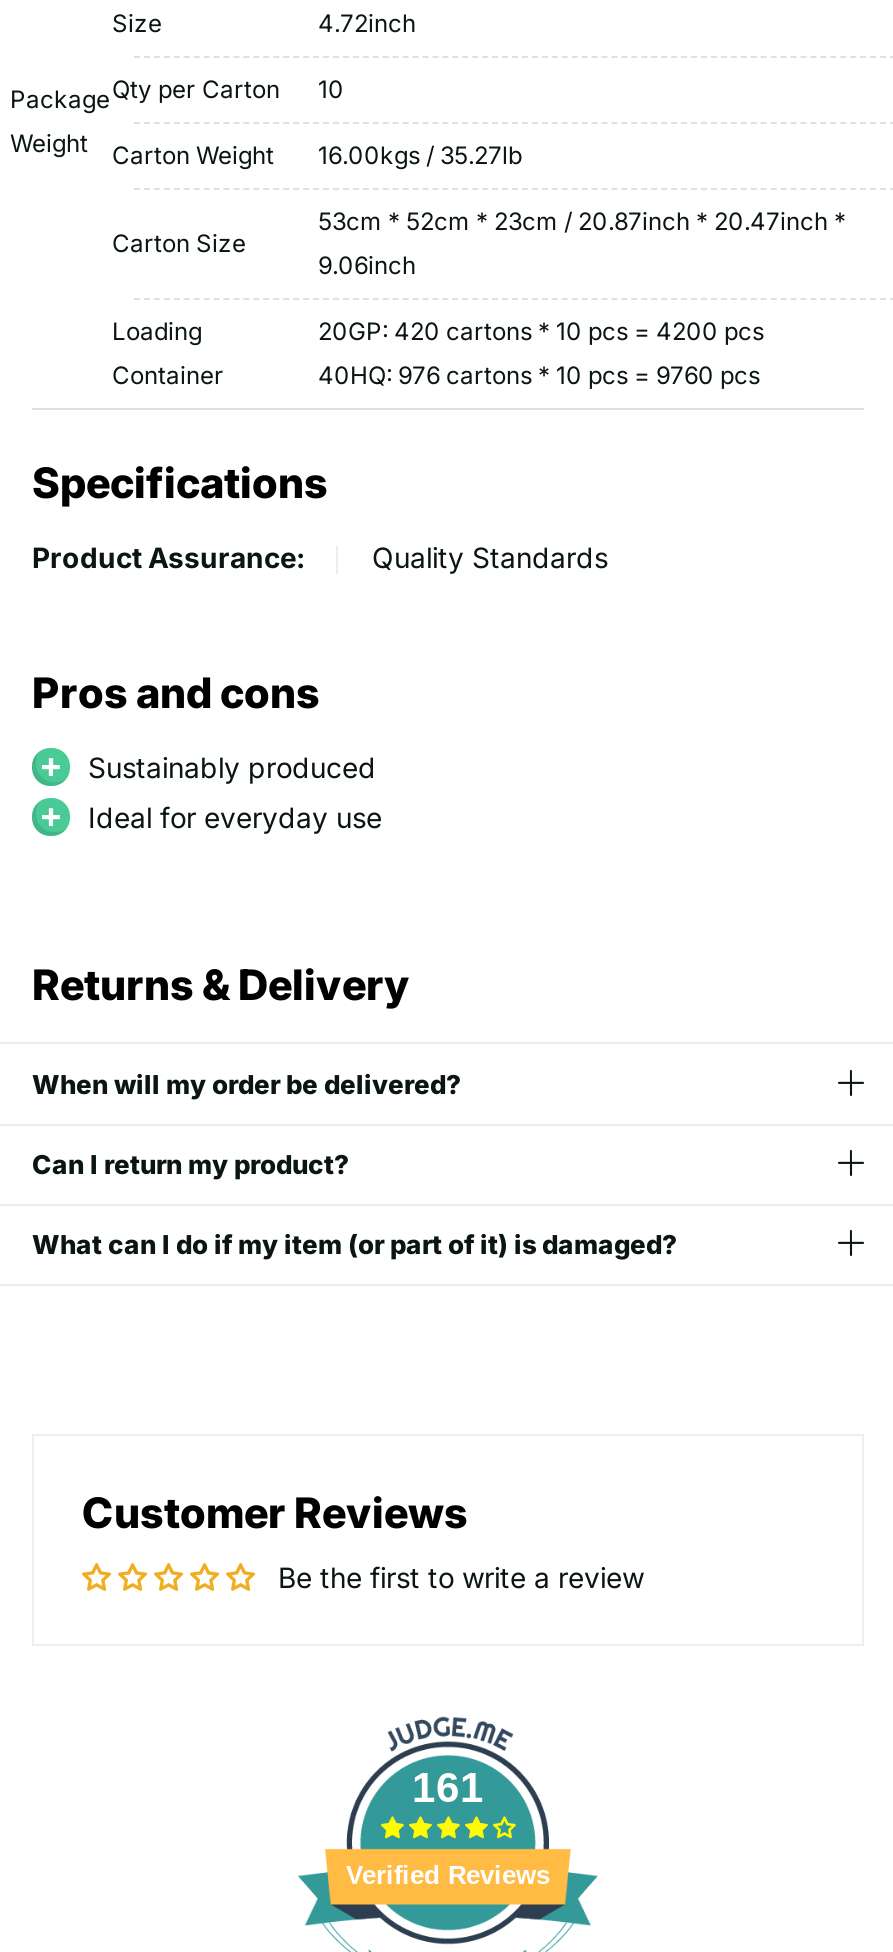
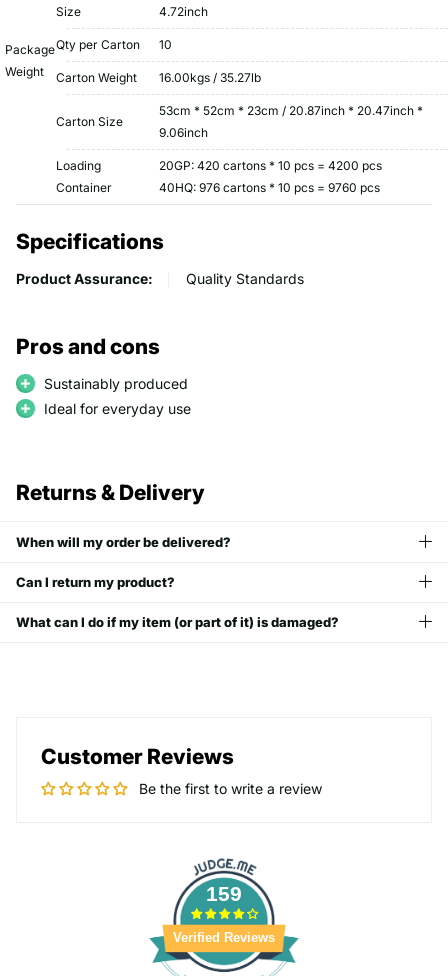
- 161
+ 159
